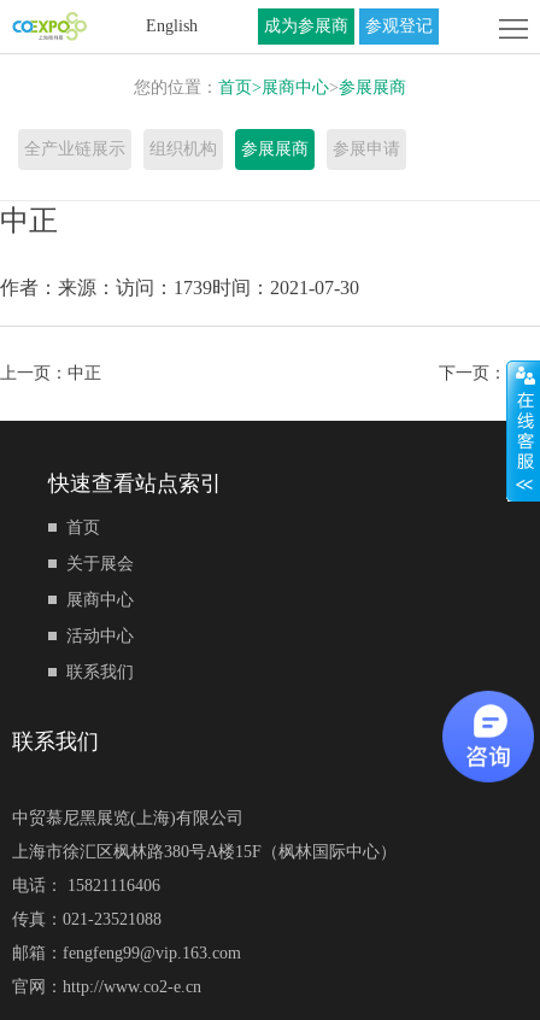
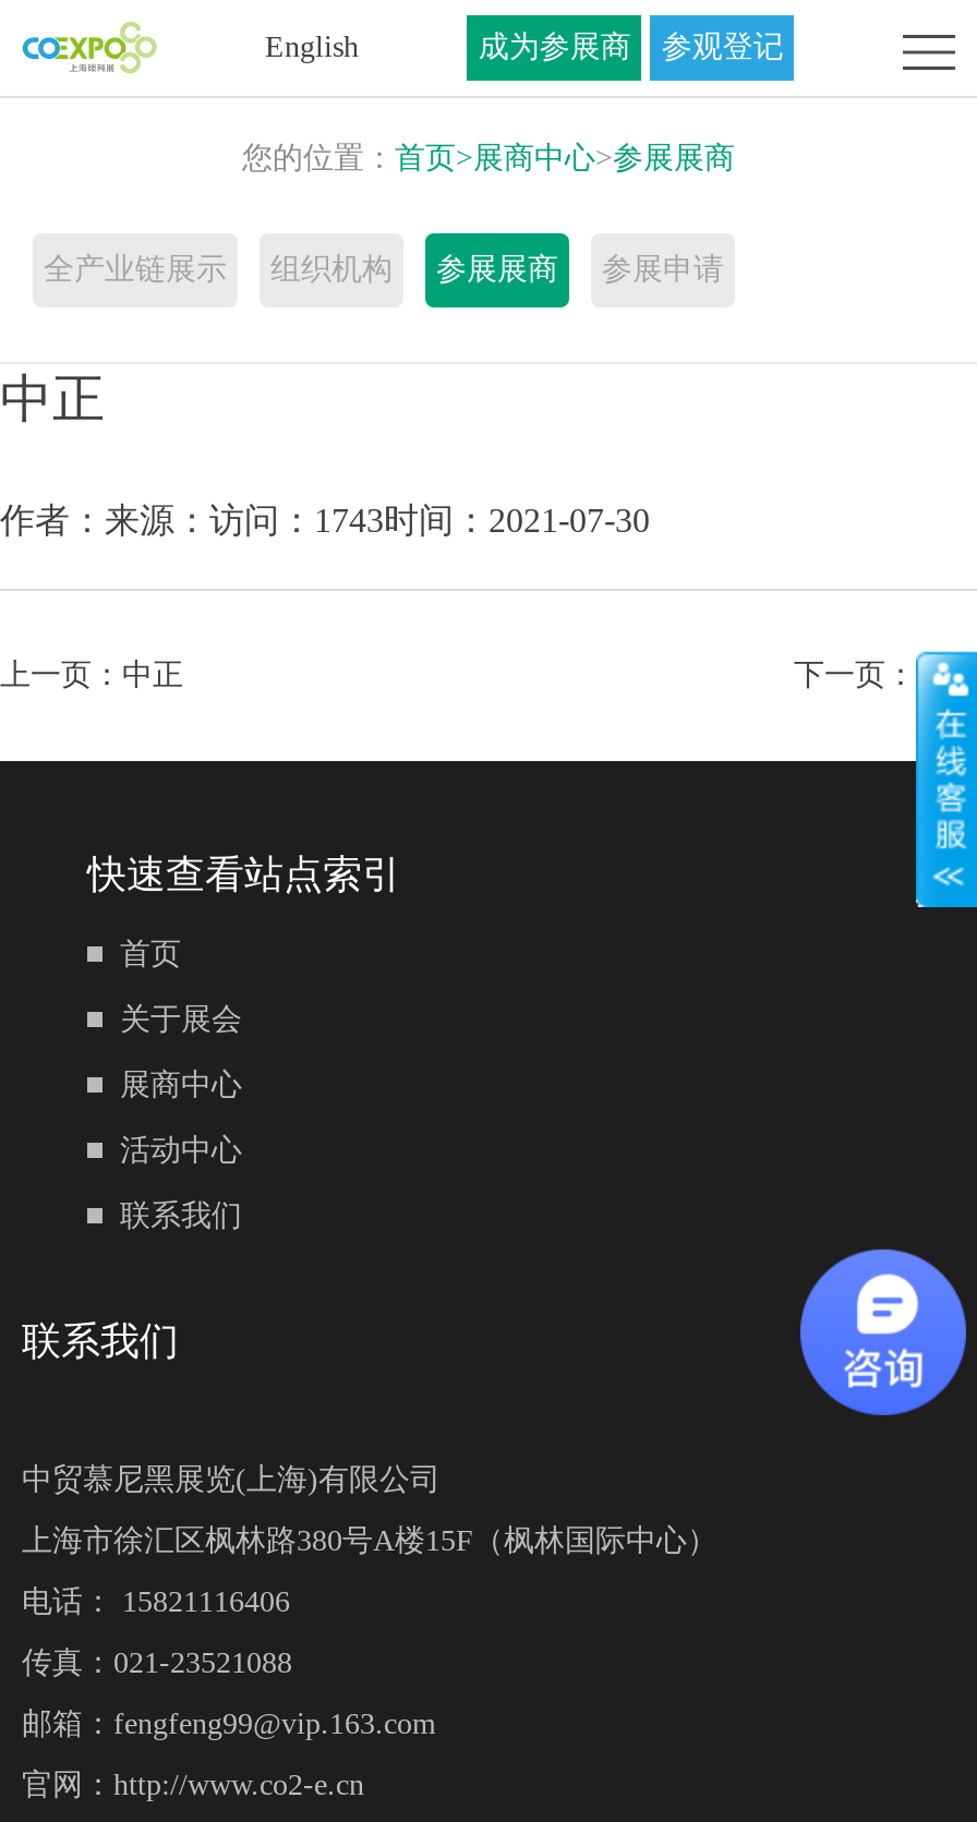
- 作者：来源：访问：1739时间：2021-07-30
+ 作者：来源：访问：1743时间：2021-07-30
